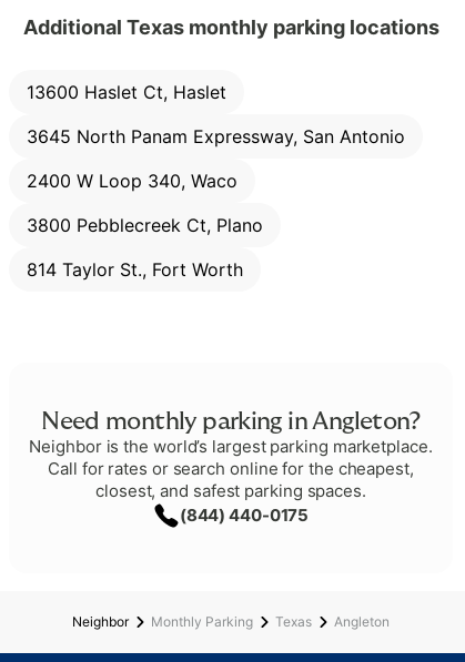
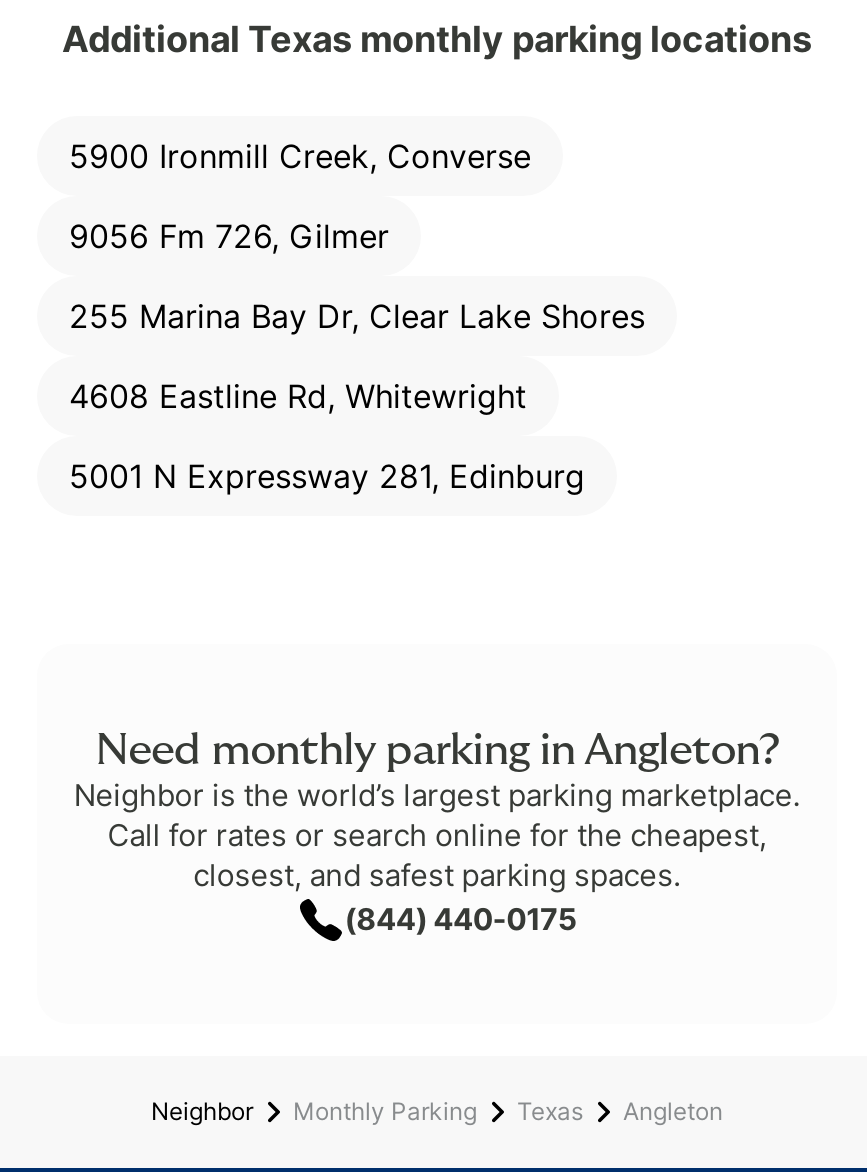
- 13600 Haslet Ct, Haslet
+ 5900 Ironmill Creek, Converse

- 3645 North Panam Expressway, San Antonio
+ 9056 Fm 726, Gilmer

- 2400 W Loop 340, Waco
+ 255 Marina Bay Dr, Clear Lake Shores

- 3800 Pebblecreek Ct, Plano
+ 4608 Eastline Rd, Whitewright

- 814 Taylor St., Fort Worth
+ 5001 N Expressway 281, Edinburg
